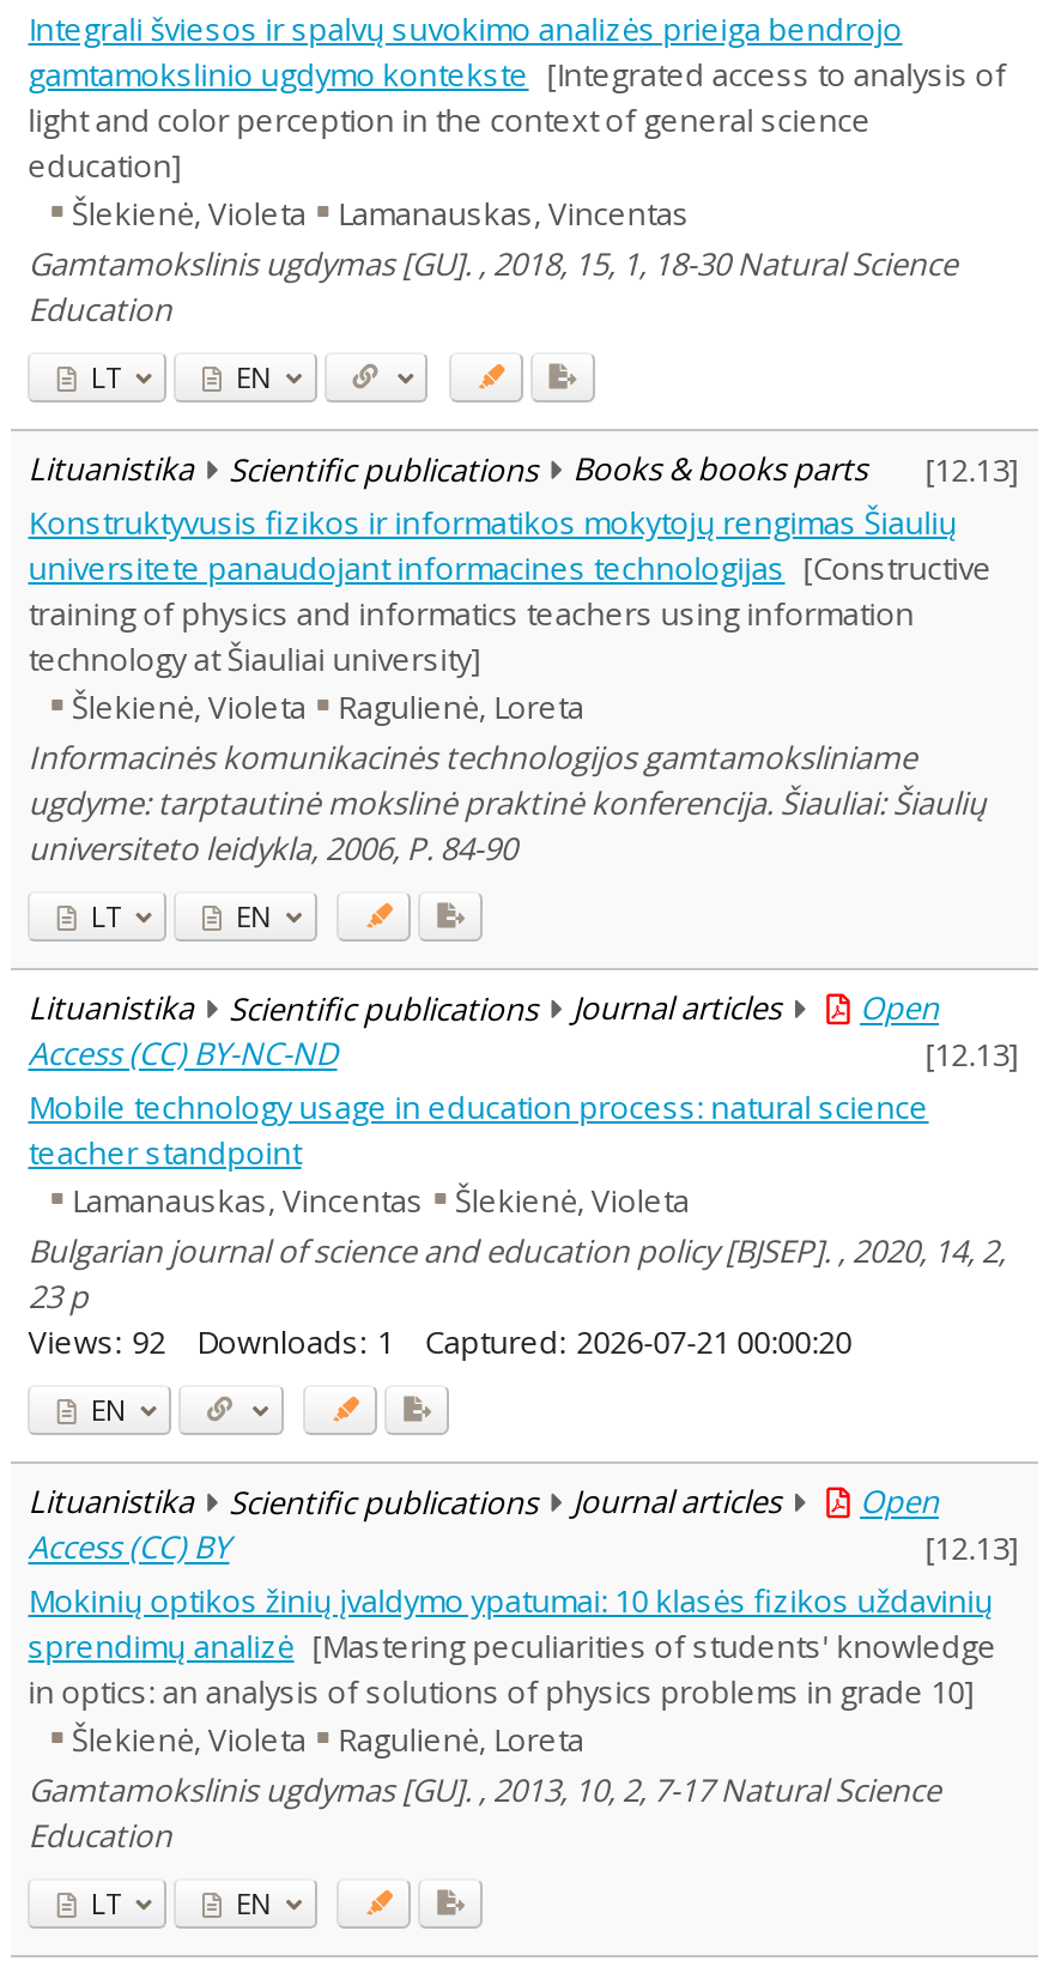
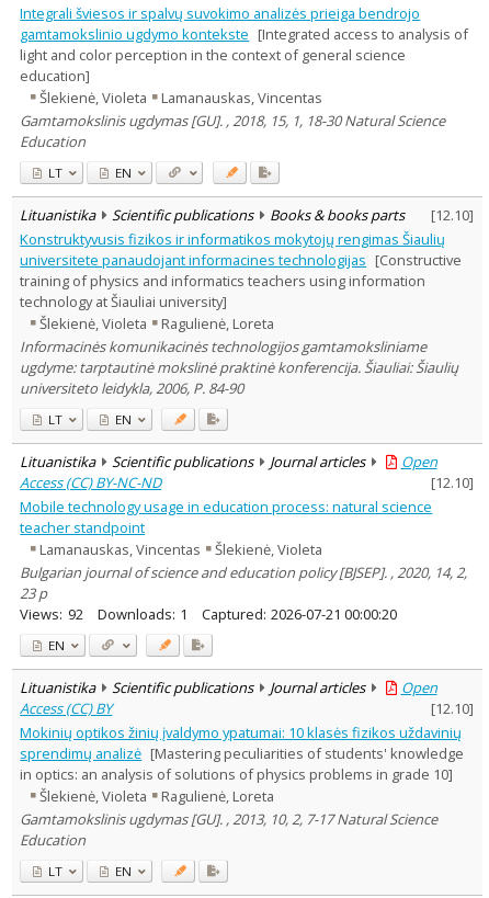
- Lituanistika Scientific publications Books & books parts [12.13]
+ Lituanistika Scientific publications Books & books parts [12.10]

- [12.13]
+ [12.10]

- [12.13]
+ [12.10]
